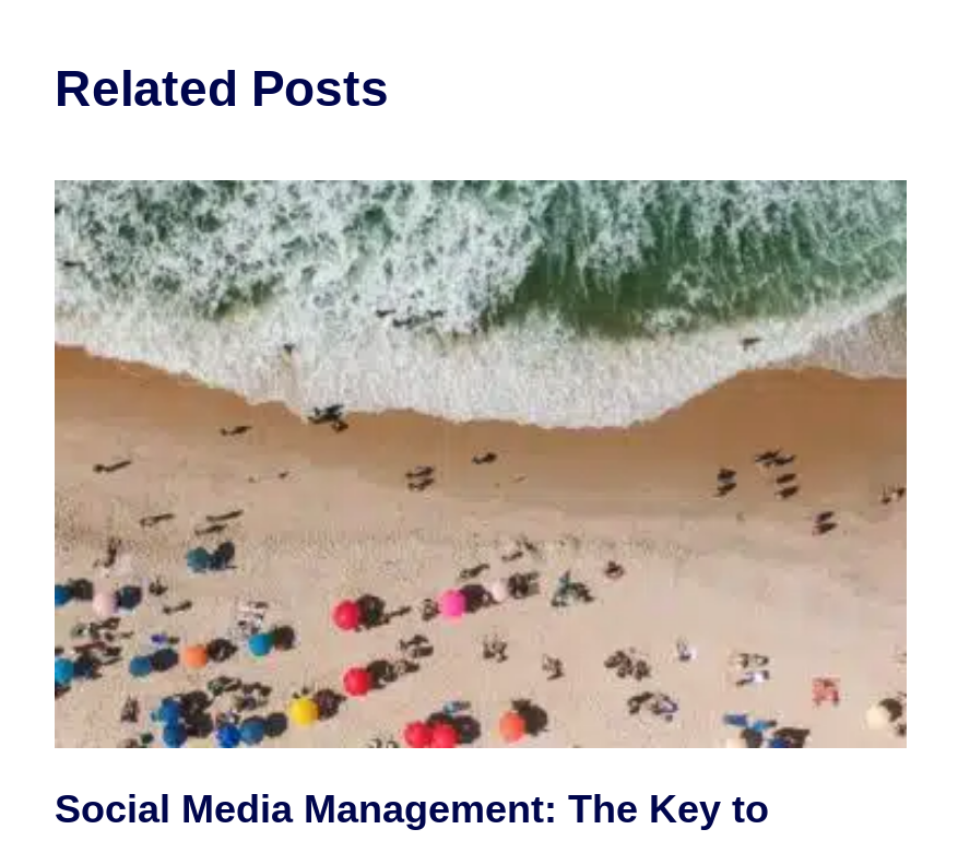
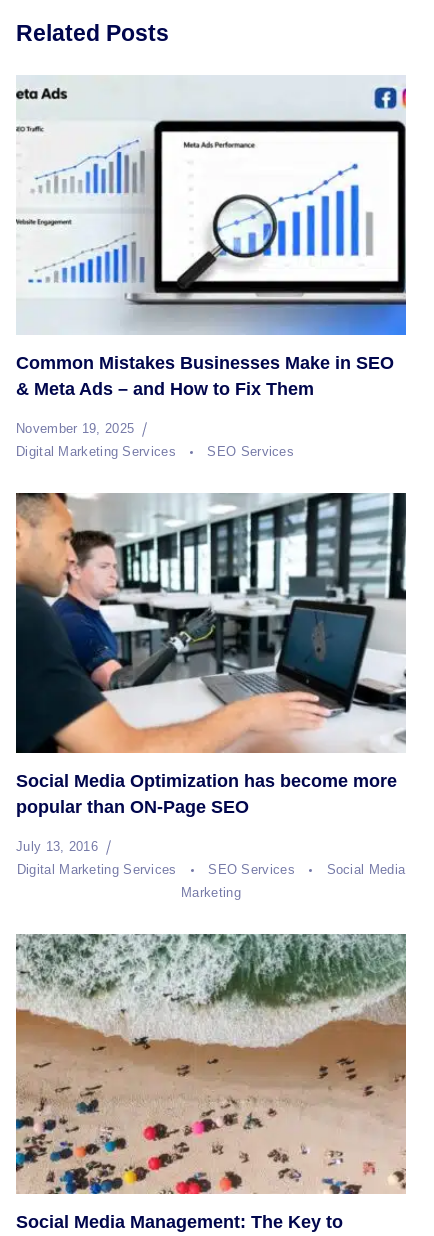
+ [image]
+ Social Media Optimization has become more
+ popular than ON-Page SEO
+ July 13, 2016
+ Digital Marketing Services
+ SEO Services
+ Social Media
+ Marketing

+ [image]
+ Common Mistakes Businesses Make in SEO
+ & Meta Ads – and How to Fix Them
+ November 19, 2025
+ Digital Marketing Services
+ SEO Services
